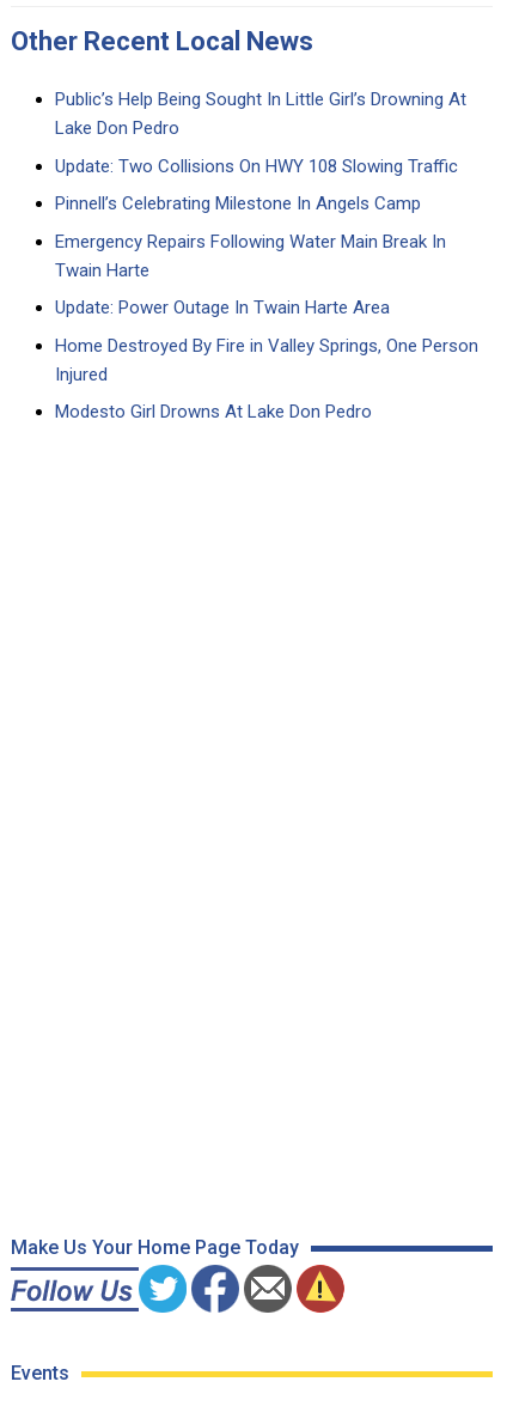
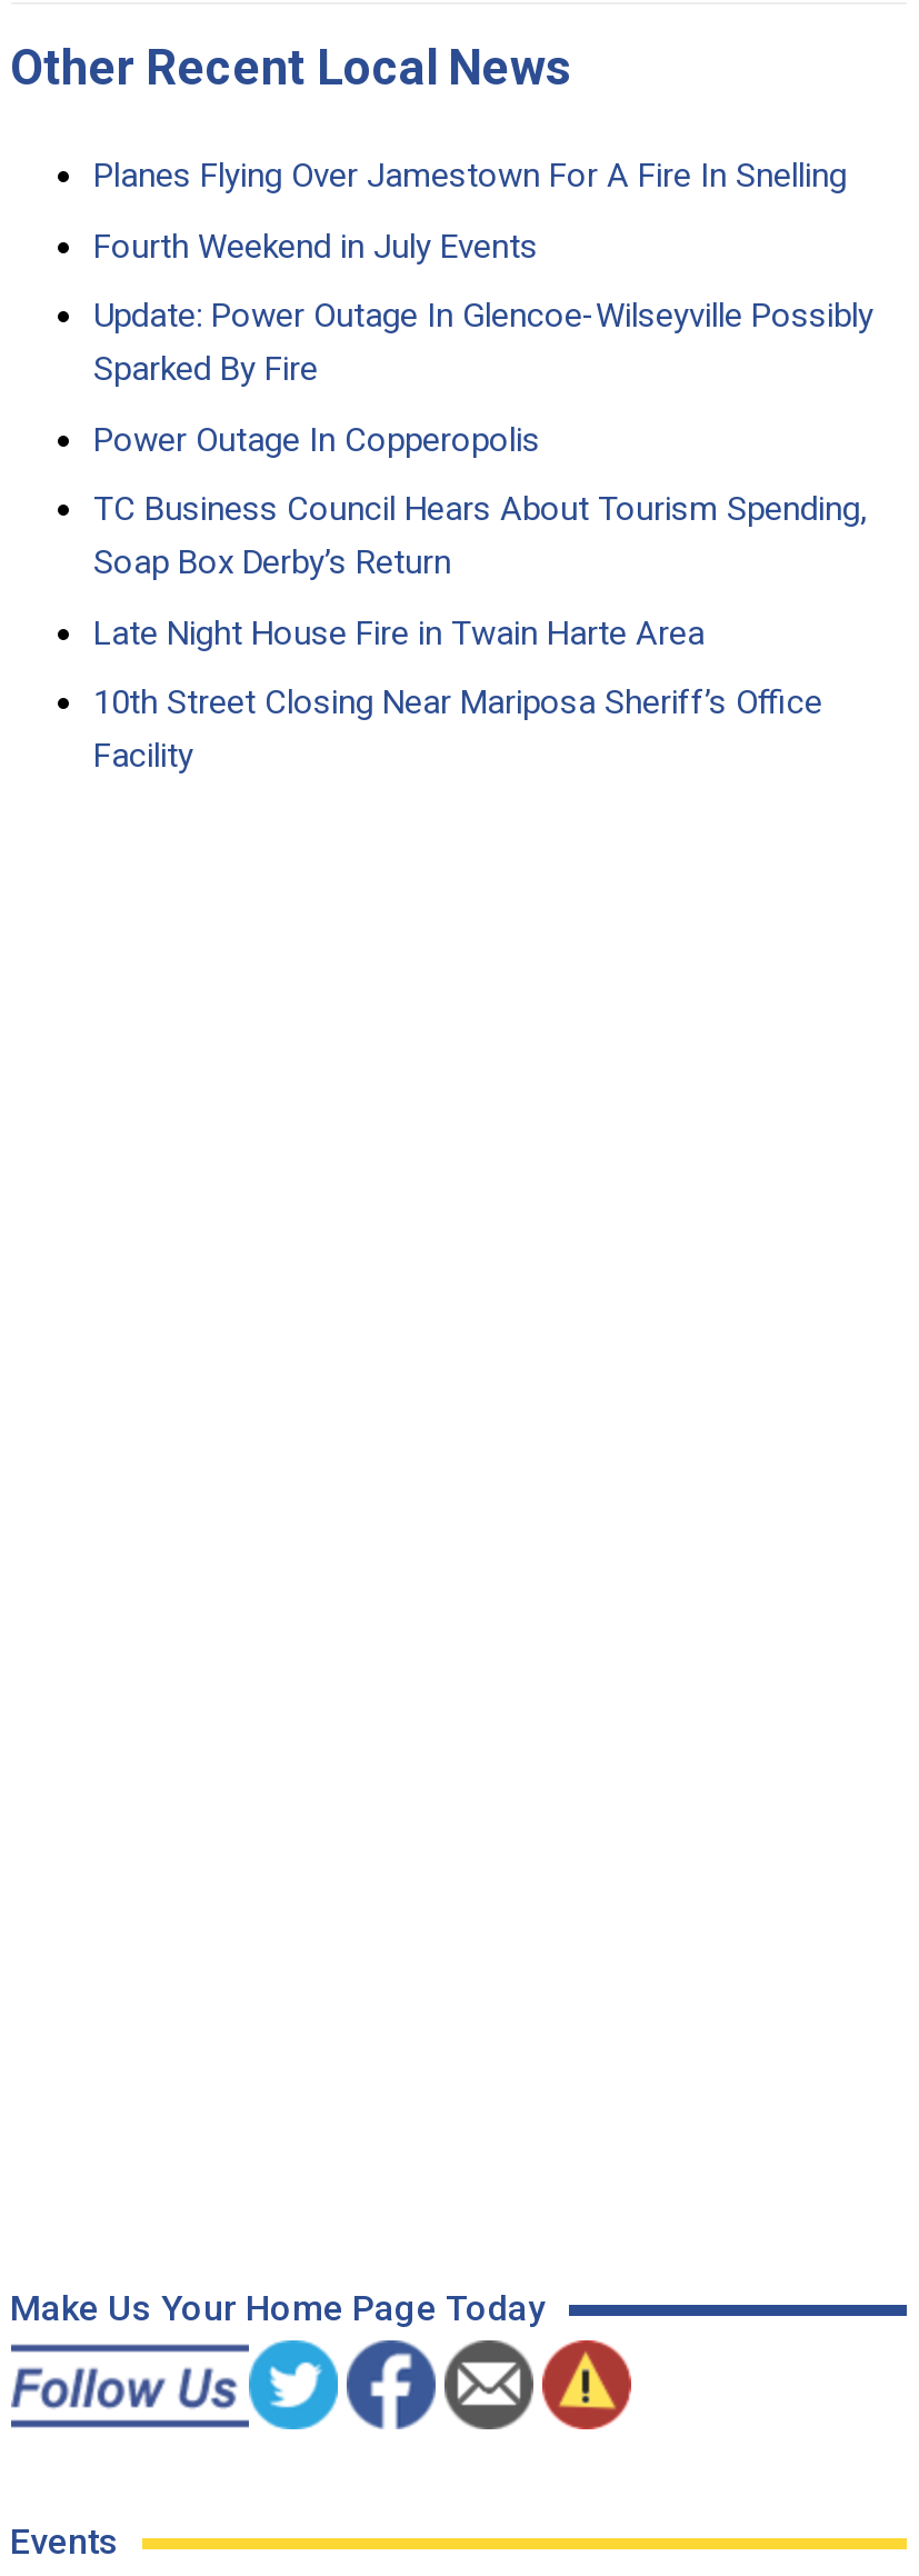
- Public’s Help Being Sought In Little Girl’s Drowning At
- Lake Don Pedro
+ Planes Flying Over Jamestown For A Fire In Snelling

- Update: Two Collisions On HWY 108 Slowing Traffic
+ Fourth Weekend in July Events

- Pinnell’s Celebrating Milestone In Angels Camp
+ Update: Power Outage In Glencoe-Wilseyville Possibly
+ Sparked By Fire

- Emergency Repairs Following Water Main Break In
- Twain Harte
+ Power Outage In Copperopolis

- Update: Power Outage In Twain Harte Area
+ TC Business Council Hears About Tourism Spending,
+ Soap Box Derby’s Return

- Home Destroyed By Fire in Valley Springs, One Person
- Injured
+ Late Night House Fire in Twain Harte Area

- Modesto Girl Drowns At Lake Don Pedro
+ 10th Street Closing Near Mariposa Sheriff’s Office
+ Facility
